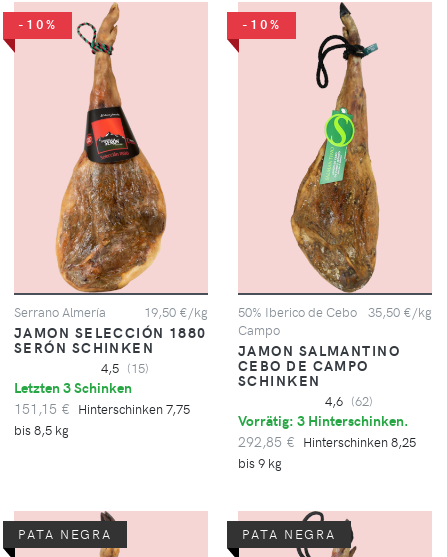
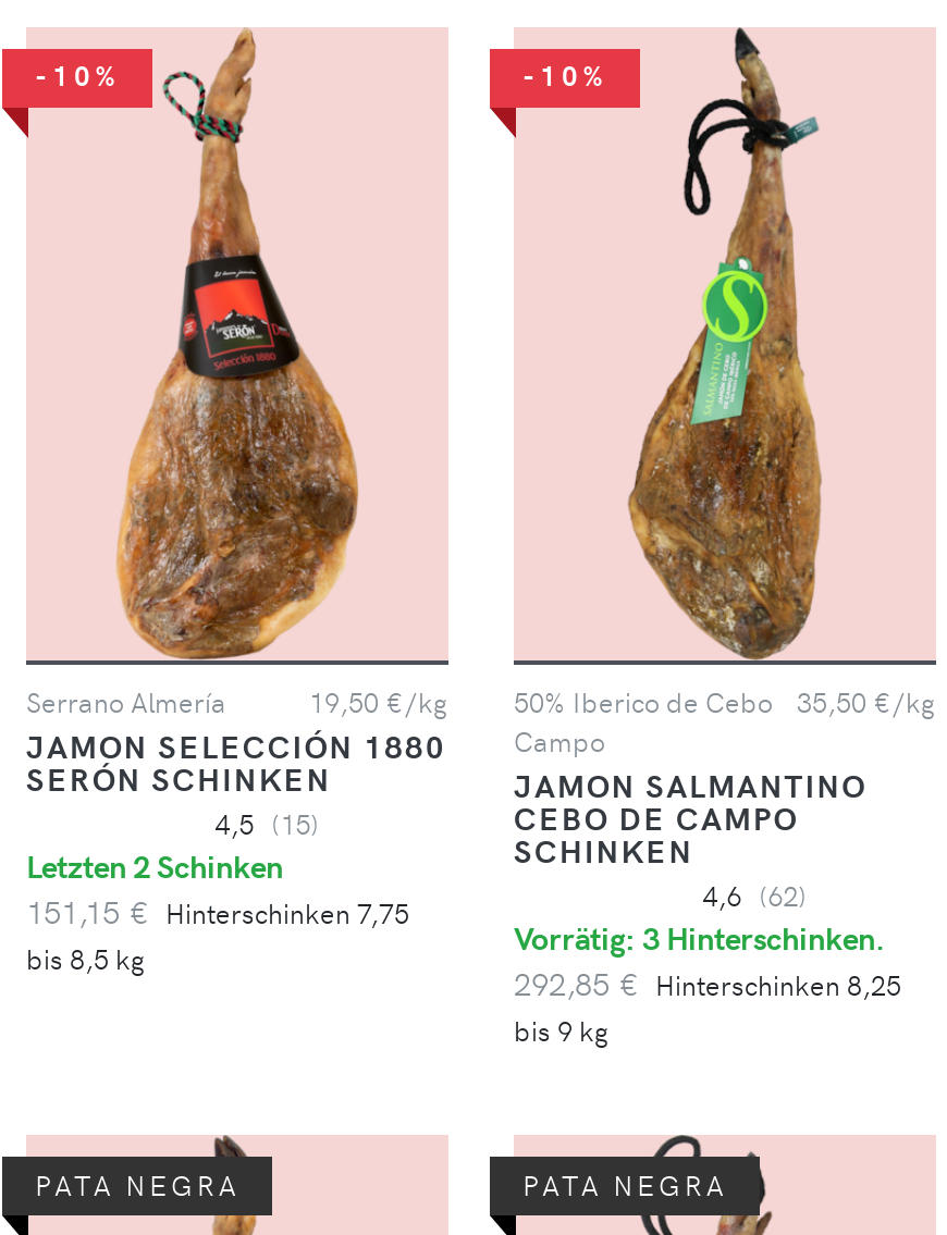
- Letzten 3 Schinken
+ Letzten 2 Schinken
